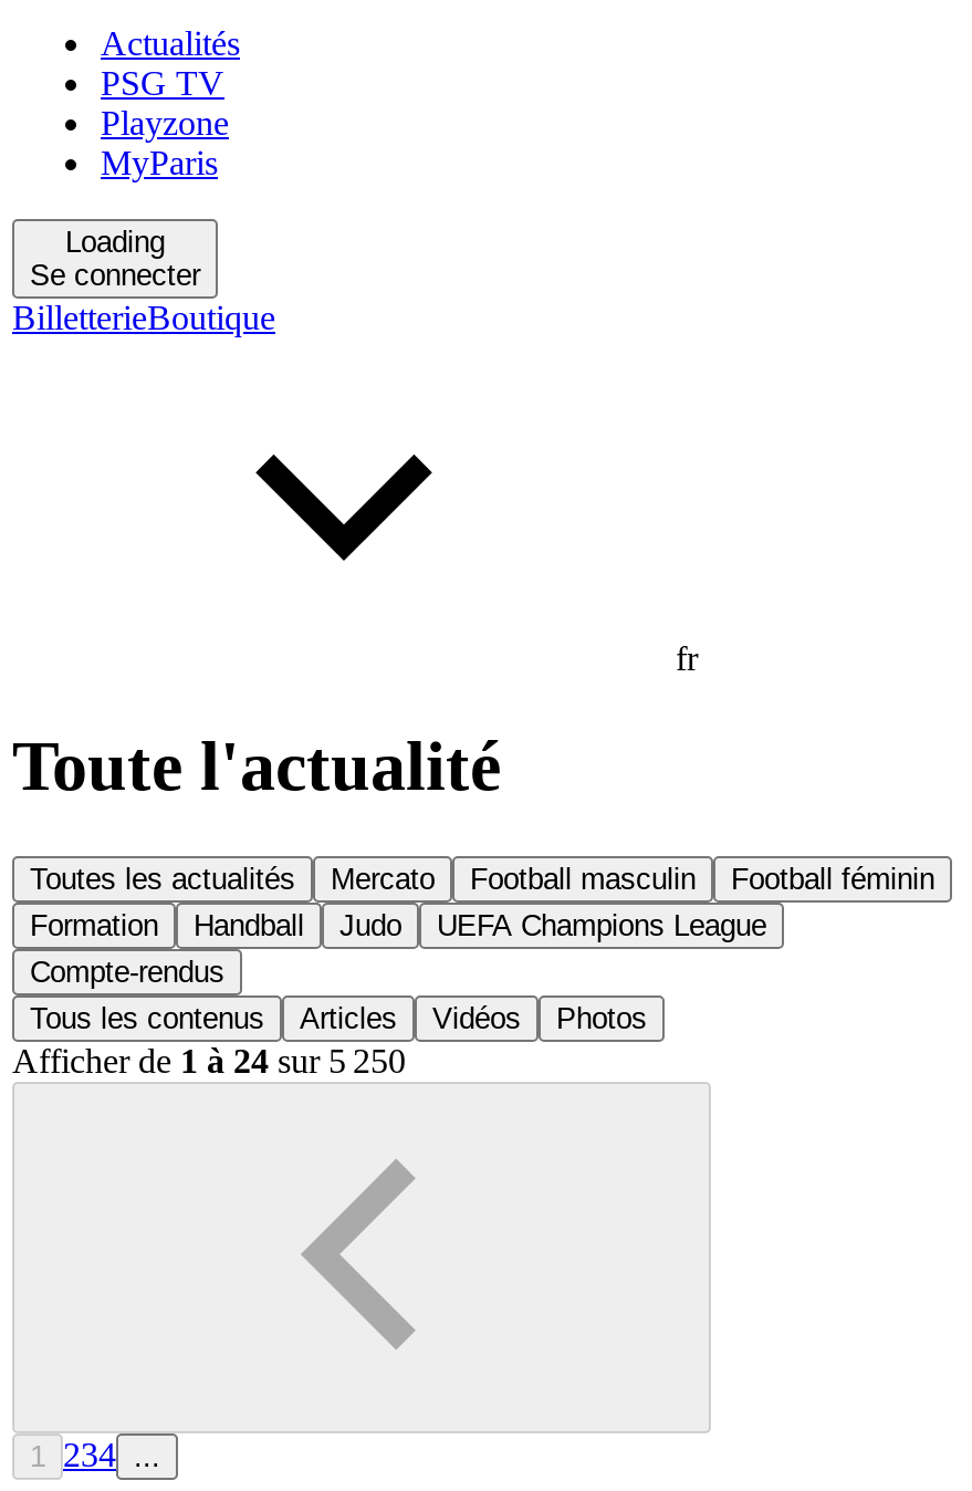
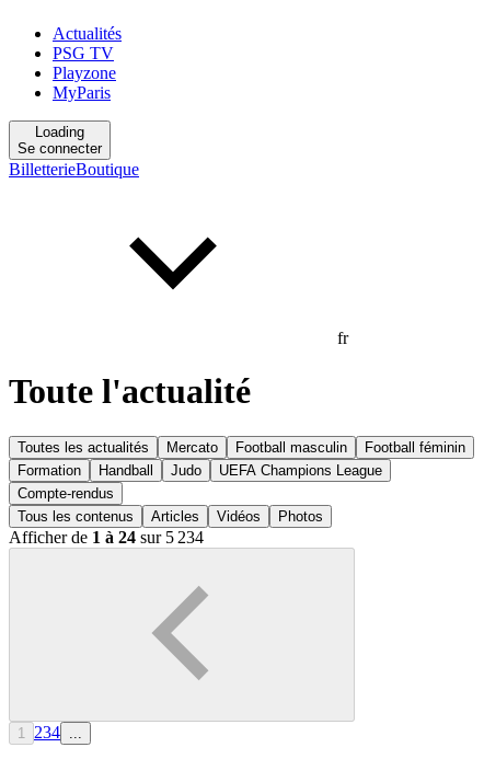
- Afficher de1 à 24sur 5 250
+ Afficher de1 à 24sur 5 234
